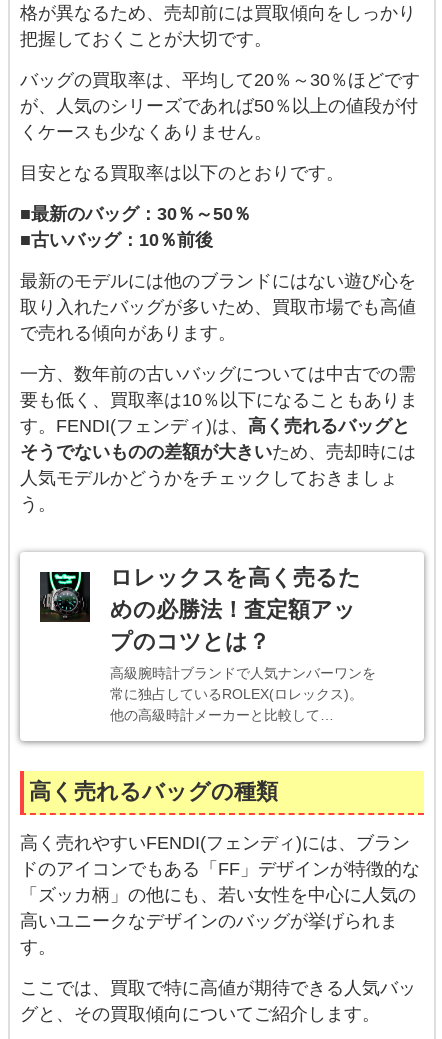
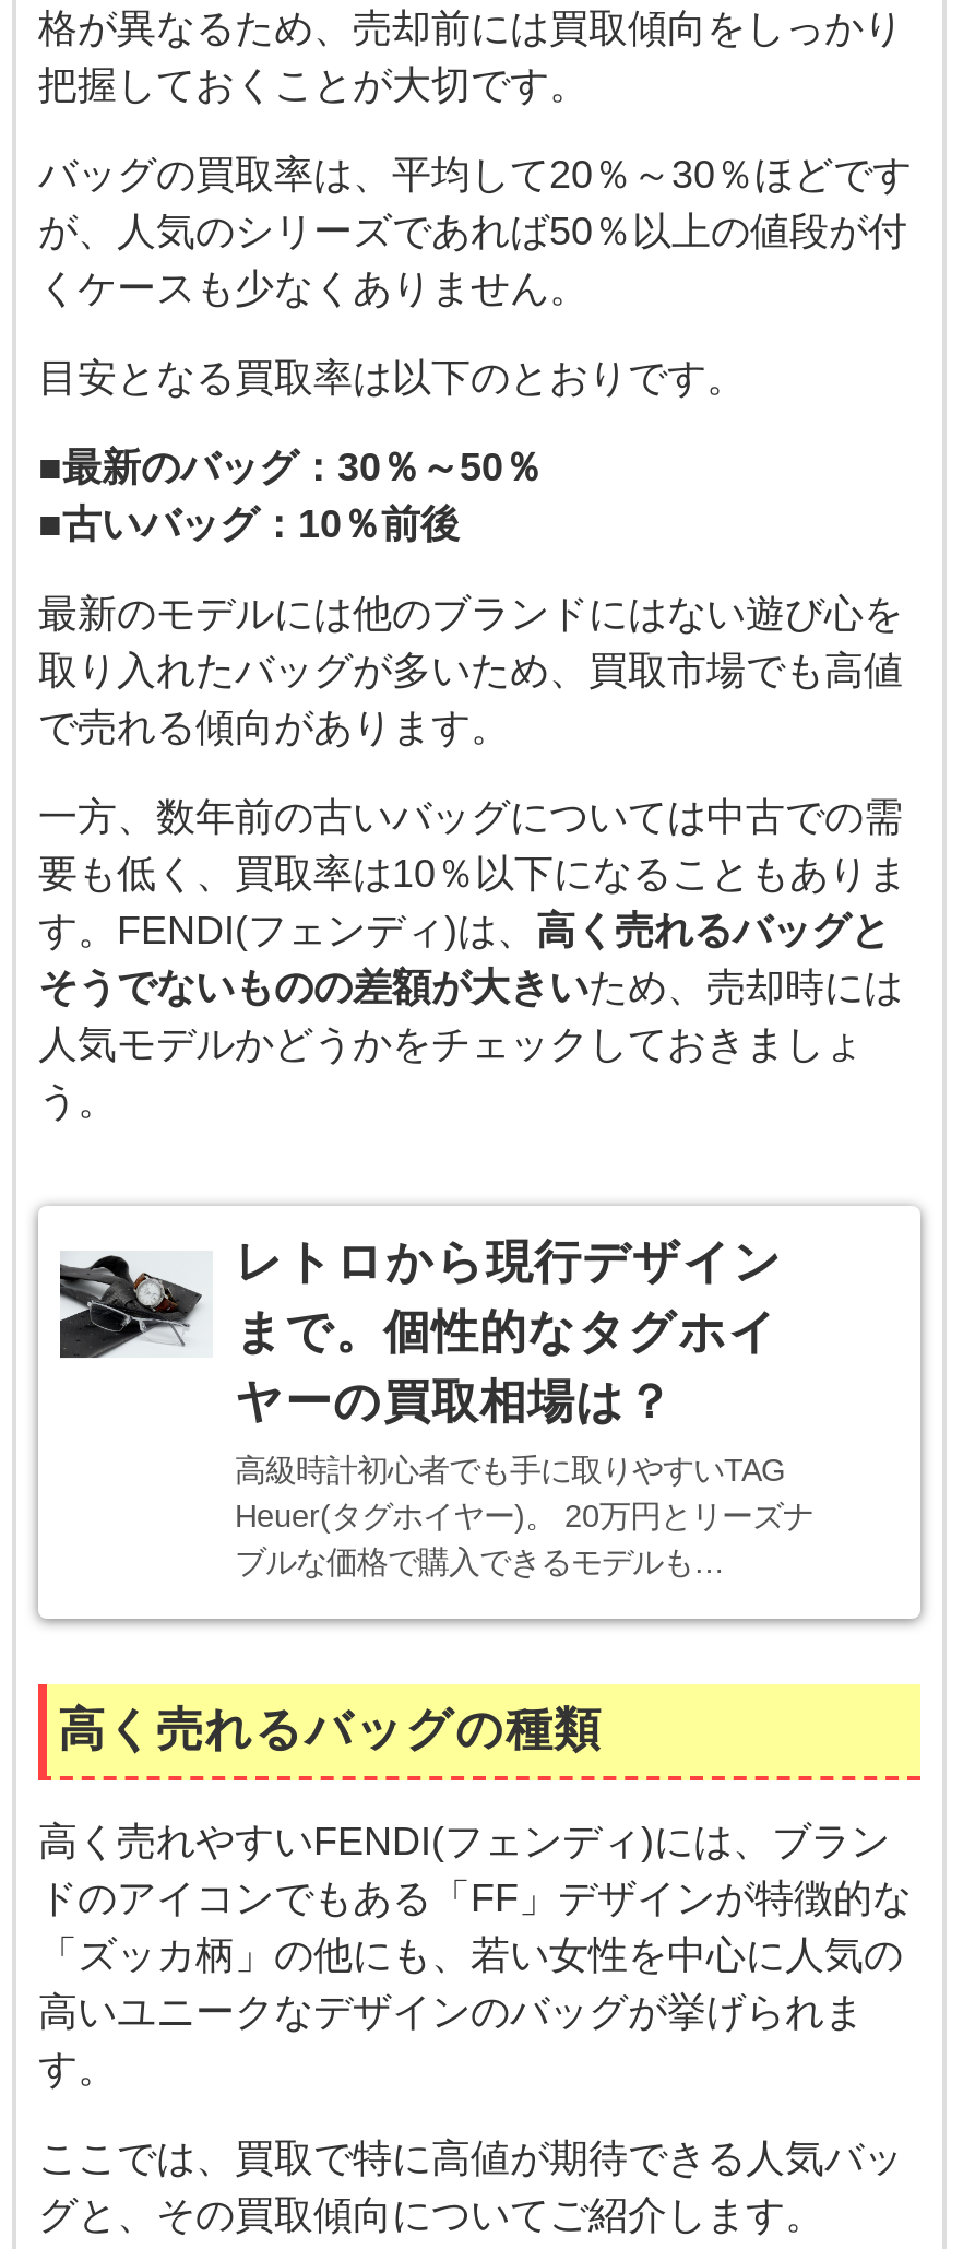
- [image]
- ロレックスを高く売るた
- めの必勝法！査定額アッ
- プのコツとは？
+ [image]
+ レトロから現行デザイン
+ まで。個性的なタグホイ
+ ヤーの買取相場は？

- 高級腕時計ブランドで人気ナンバーワンを
- 常に独占しているROLEX(ロレックス)。
- 他の高級時計メーカーと比較して…
+ 高級時計初心者でも手に取りやすいTAG
+ Heuer(タグホイヤー)。 20万円とリーズナ
+ ブルな価格で購入できるモデルも…
